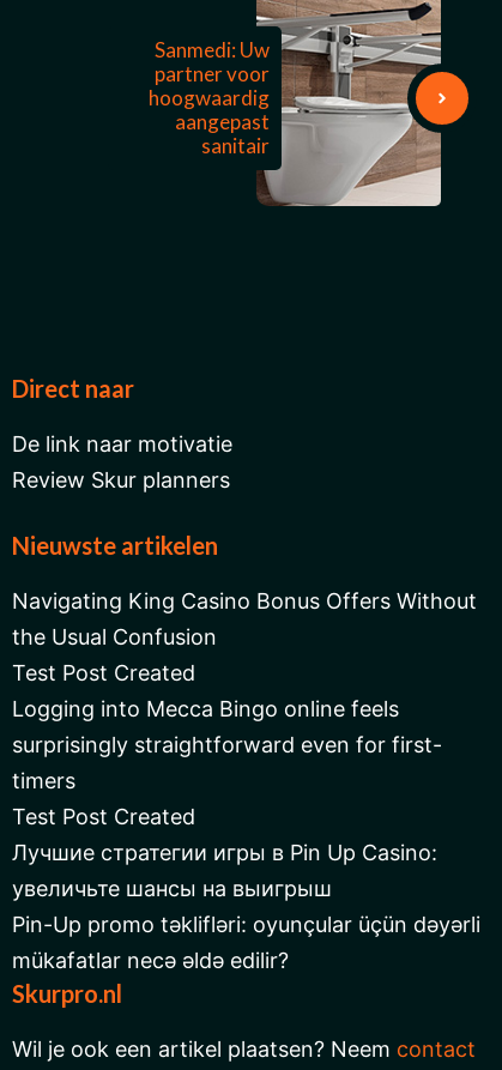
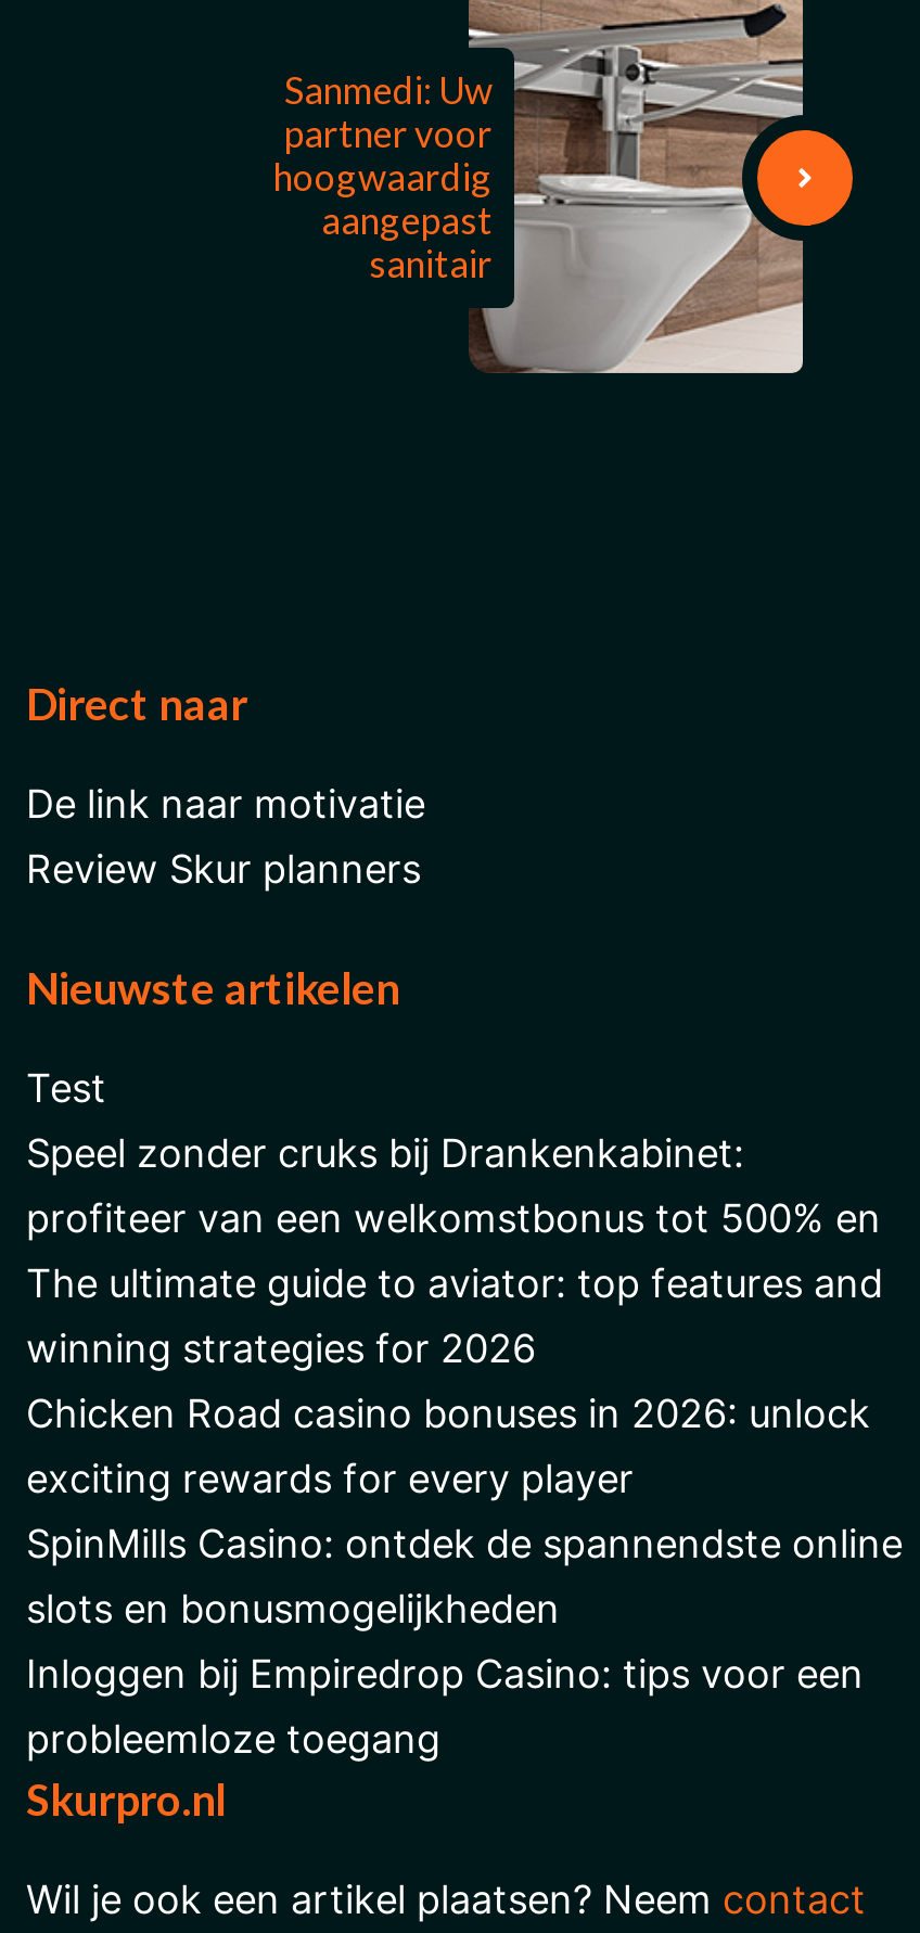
- Navigating King Casino Bonus Offers Without
- the Usual Confusion
- Test Post Created
- Logging into Mecca Bingo online feels
- surprisingly straightforward even for first-
- timers
- Test Post Created
- Лучшие стратегии игры в Pin Up Casino:
- увеличьте шансы на выигрыш
- Pin-Up promo təklifləri: oyunçular üçün dəyərli
- mükafatlar necə əldə edilir?
+ Test
+ Speel zonder cruks bij Drankenkabinet:
+ profiteer van een welkomstbonus tot 500% en
+ The ultimate guide to aviator: top features and
+ winning strategies for 2026
+ Chicken Road casino bonuses in 2026: unlock
+ exciting rewards for every player
+ SpinMills Casino: ontdek de spannendste online
+ slots en bonusmogelijkheden
+ Inloggen bij Empiredrop Casino: tips voor een
+ probleemloze toegang
